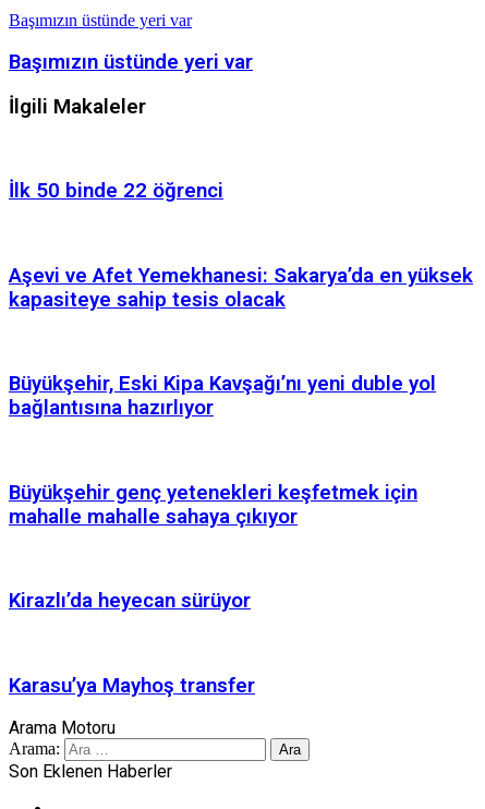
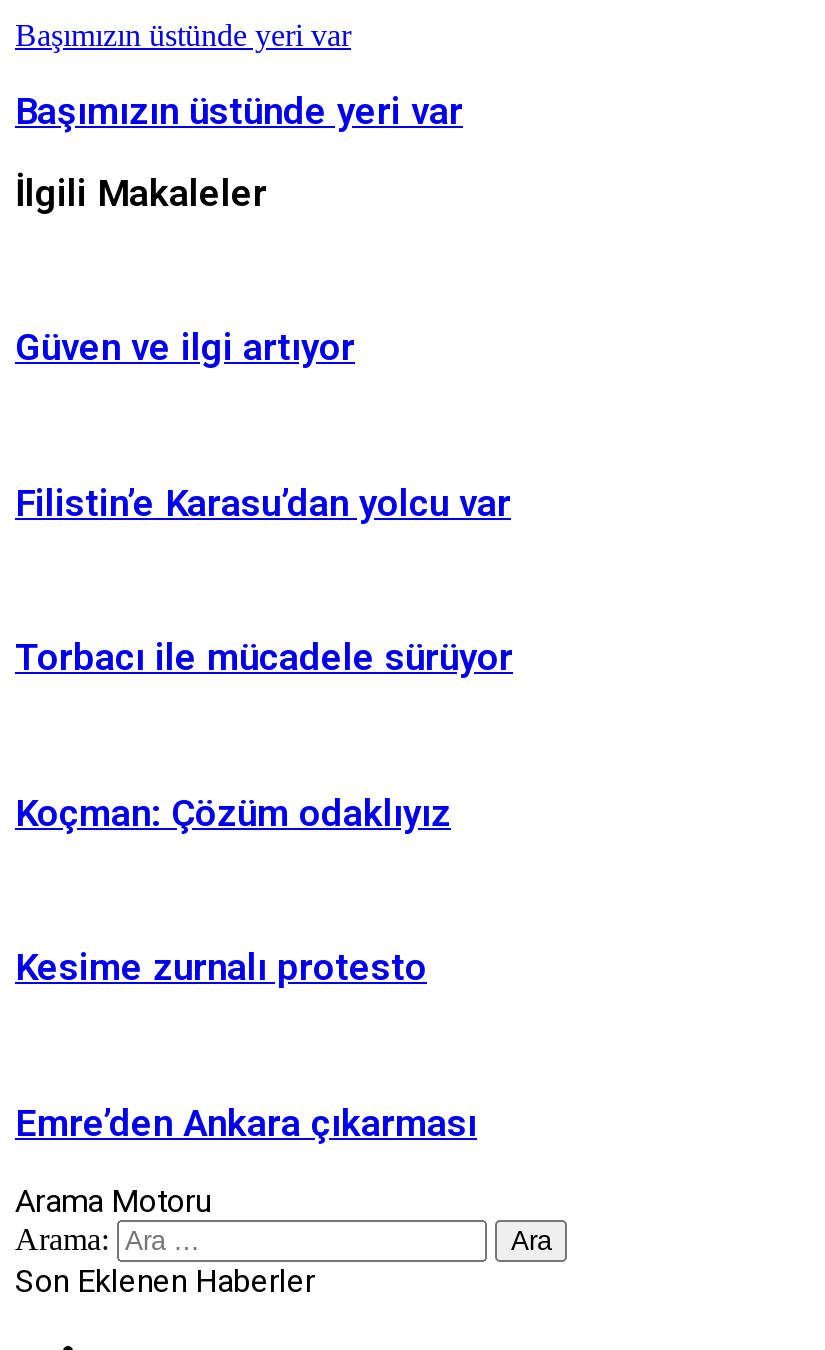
- İlk 50 binde 22 öğrenci
+ Güven ve ilgi artıyor

- Aşevi ve Afet Yemekhanesi: Sakarya’da en yüksek
- kapasiteye sahip tesis olacak
+ Filistin’e Karasu’dan yolcu var

- Büyükşehir, Eski Kipa Kavşağı’nı yeni duble yol
- bağlantısına hazırlıyor
+ Torbacı ile mücadele sürüyor

- Büyükşehir genç yetenekleri keşfetmek için
- mahalle mahalle sahaya çıkıyor
+ Koçman: Çözüm odaklıyız

- Kirazlı’da heyecan sürüyor
+ Kesime zurnalı protesto

- Karasu’ya Mayhoş transfer
+ Emre’den Ankara çıkarması
